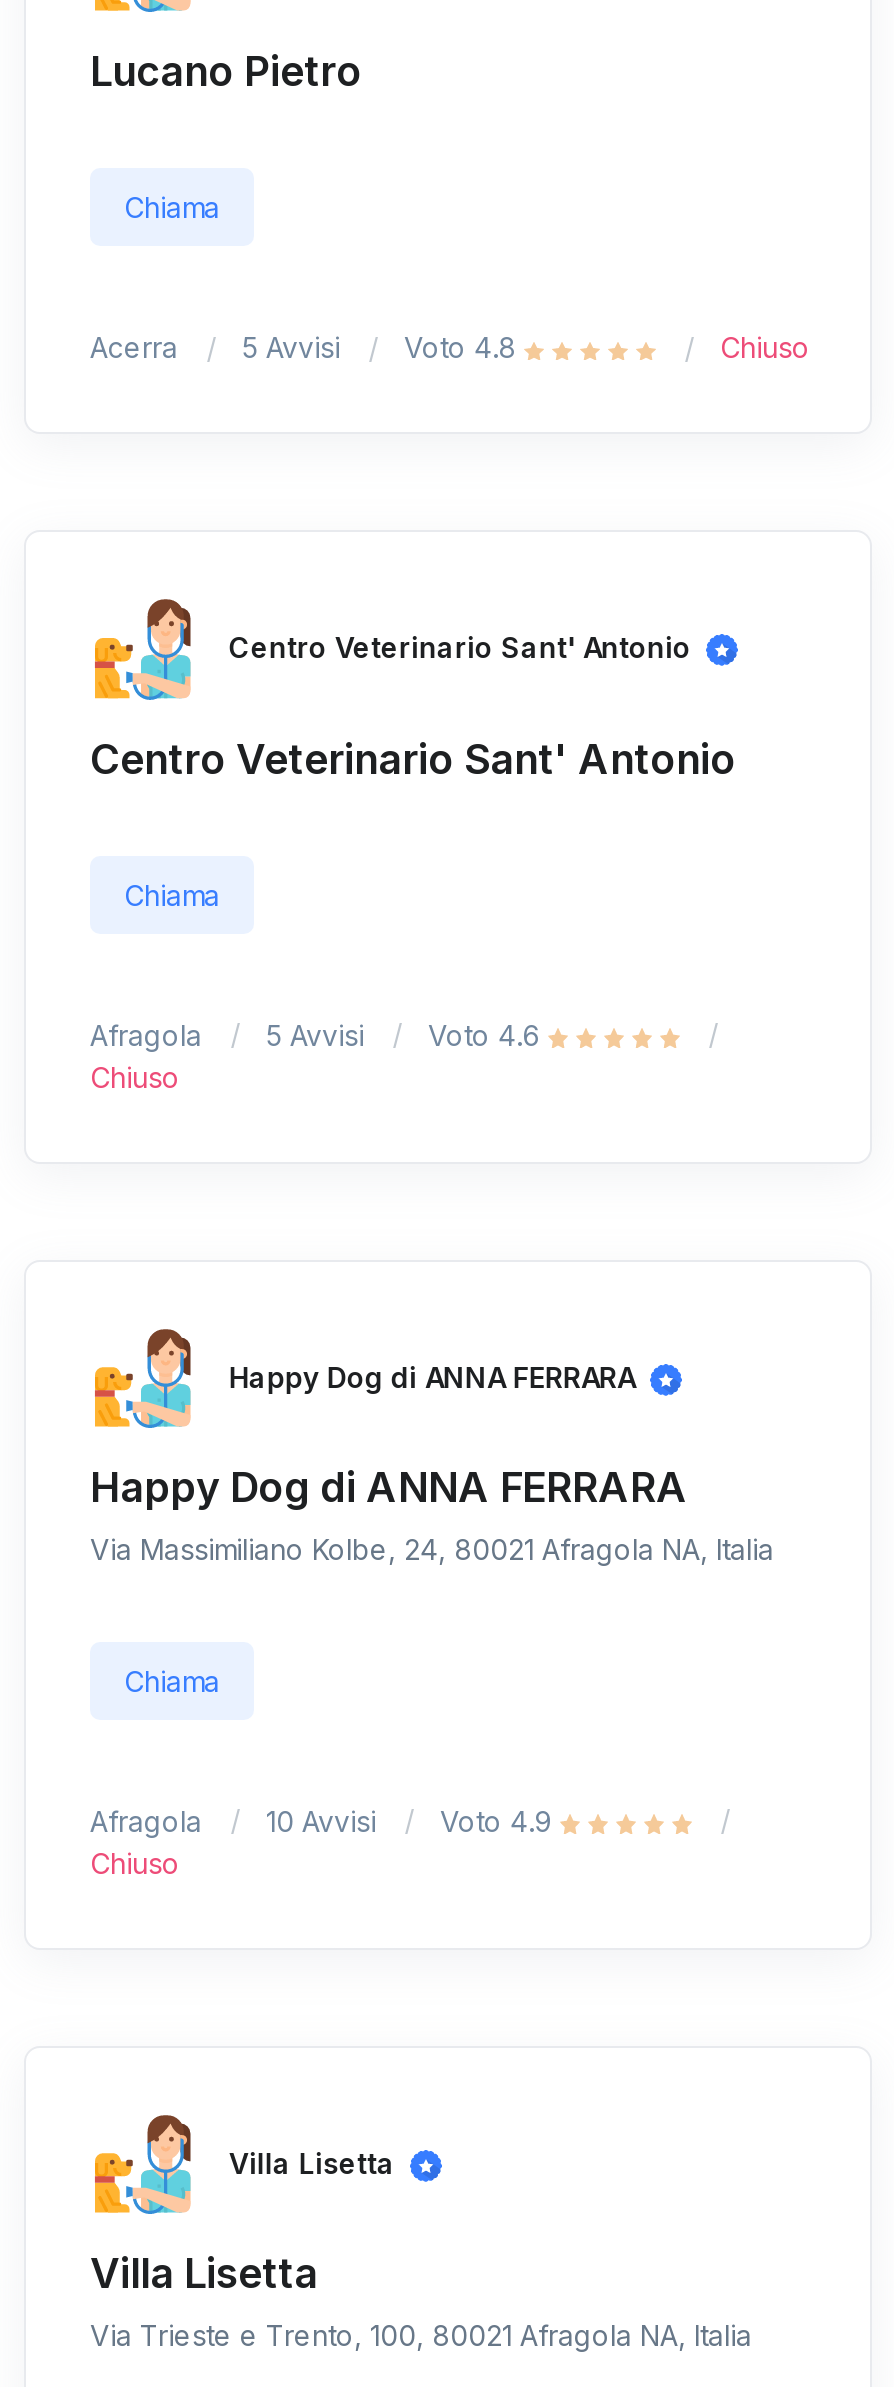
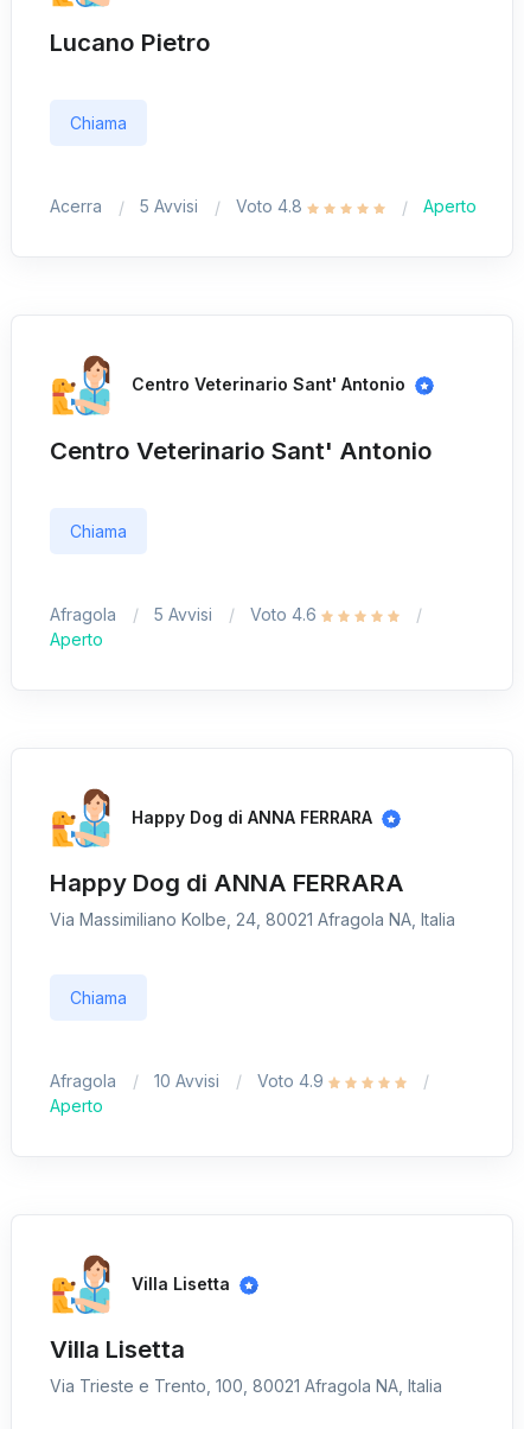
- Chiuso
+ Aperto

- Chiuso
+ Aperto

- Chiuso
+ Aperto
